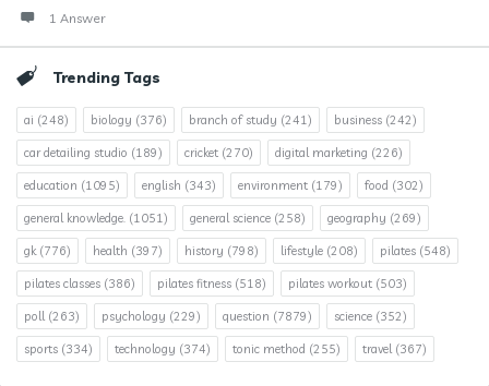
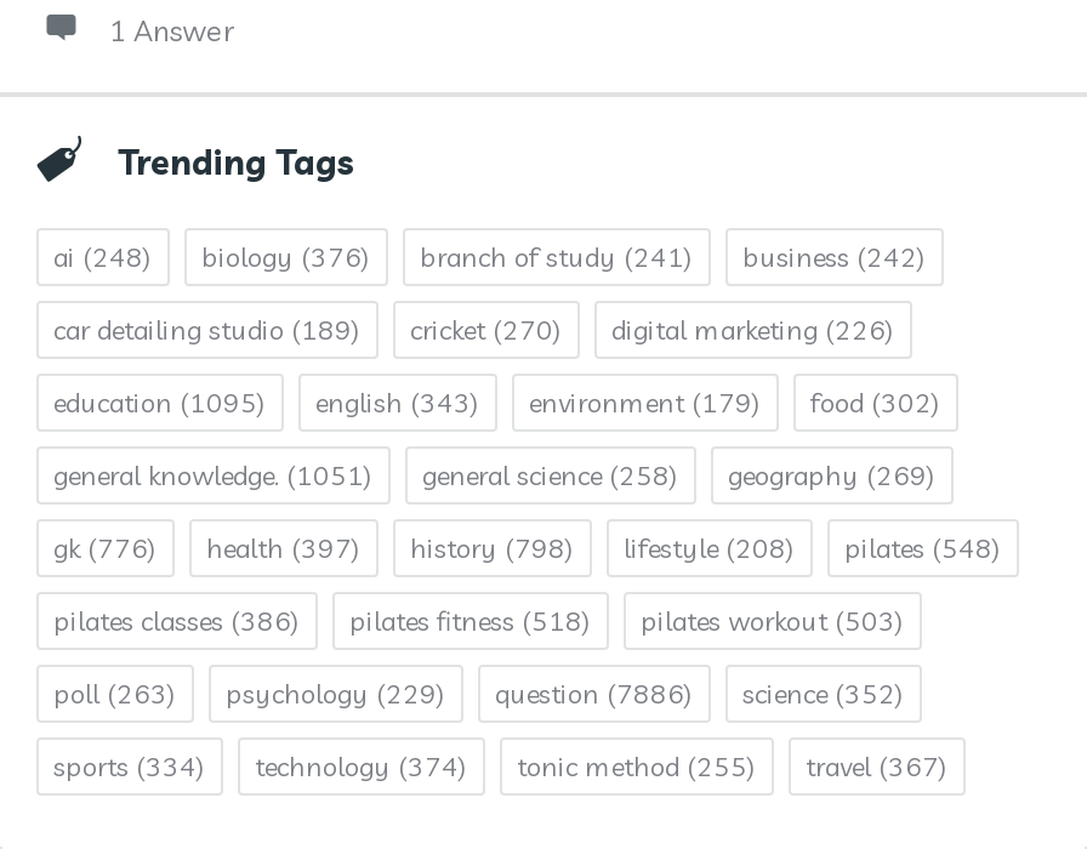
- poll (263) psychology (229) question (7879) science (352)
+ poll (263) psychology (229) question (7886) science (352)
